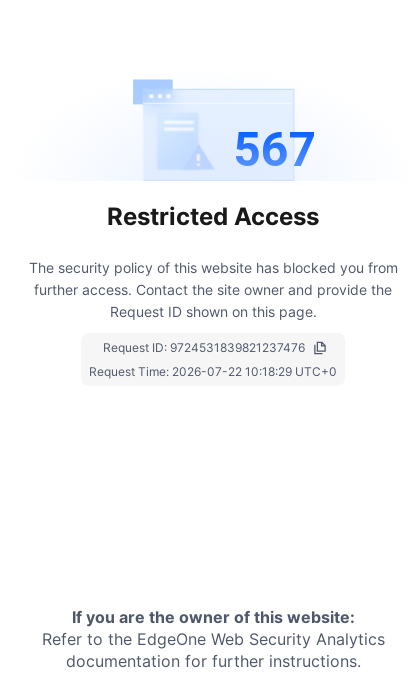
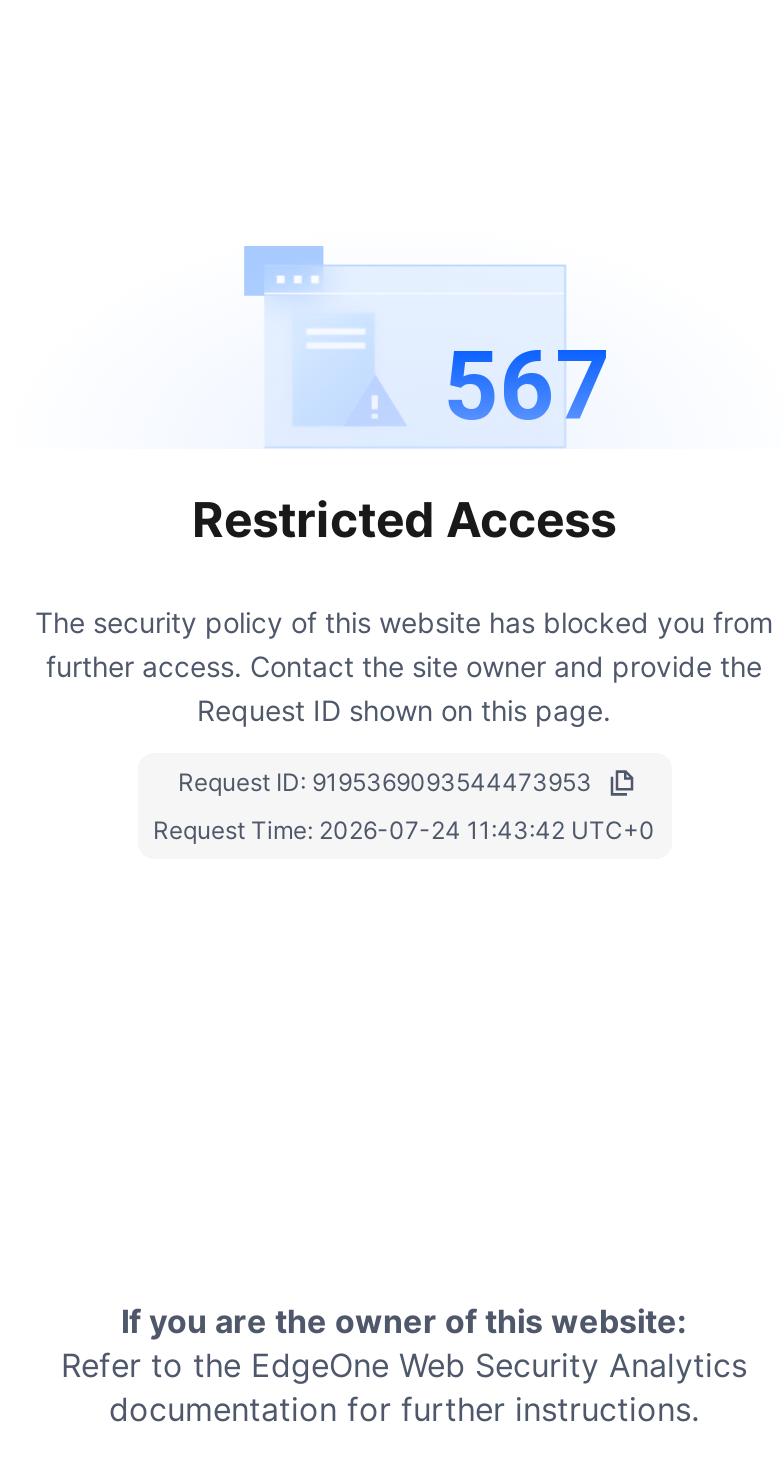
- Request ID: 9724531839821237476
+ Request ID: 9195369093544473953

- Request Time: 2026-07-22 10:18:29 UTC+0
+ Request Time: 2026-07-24 11:43:42 UTC+0
